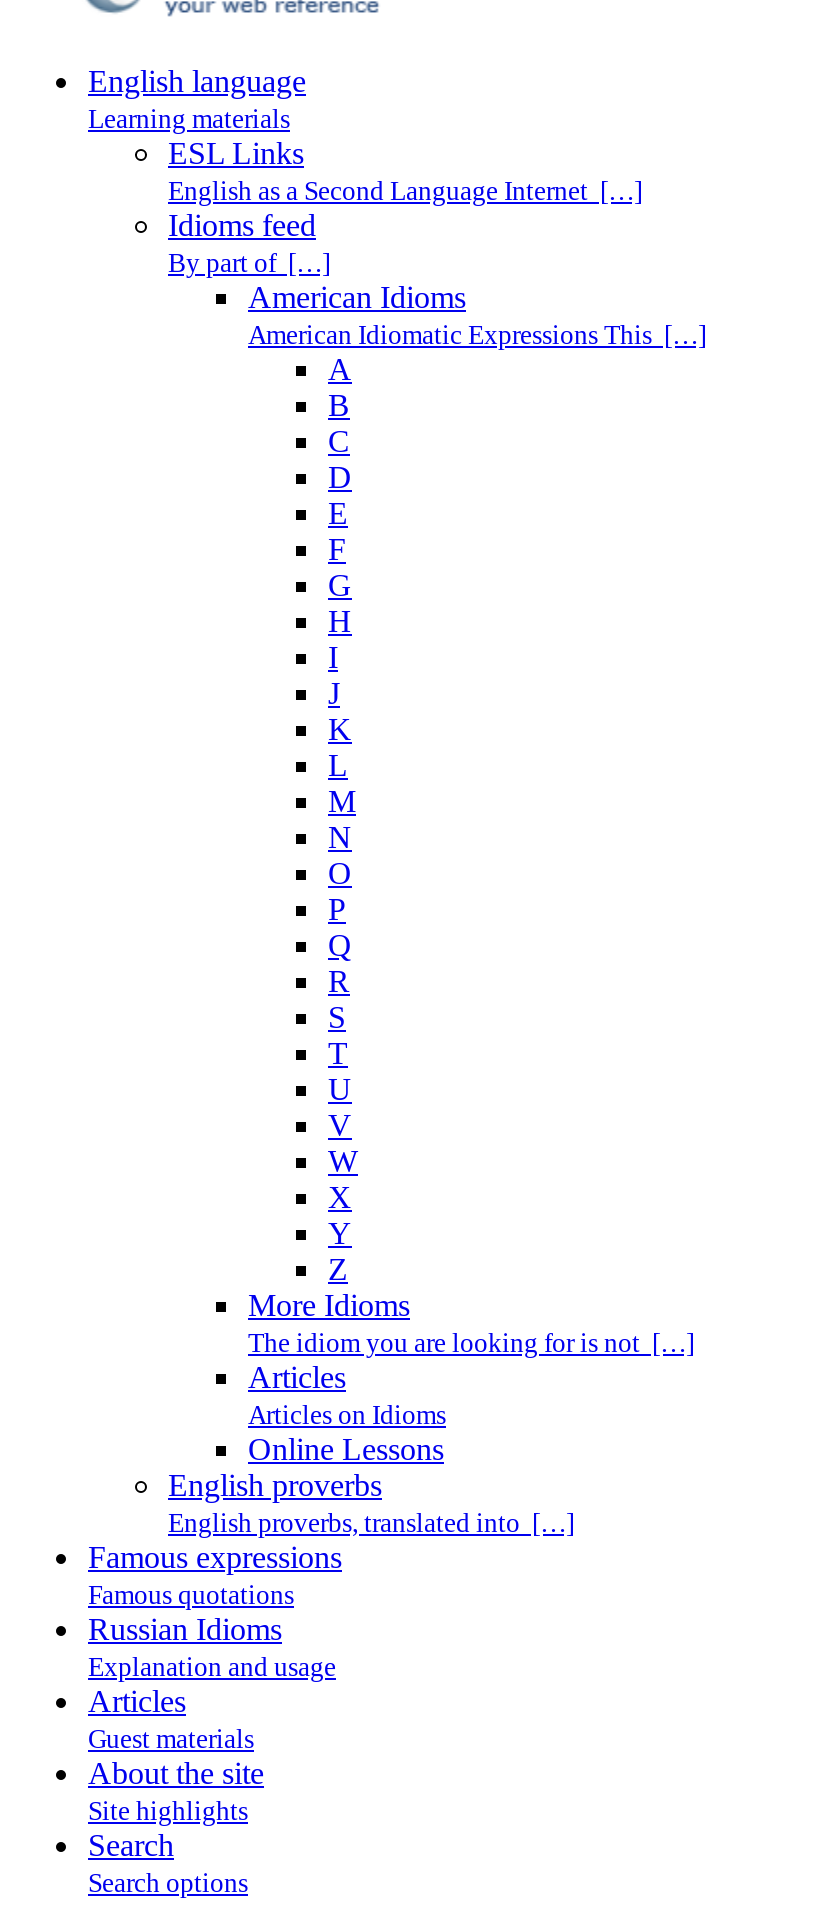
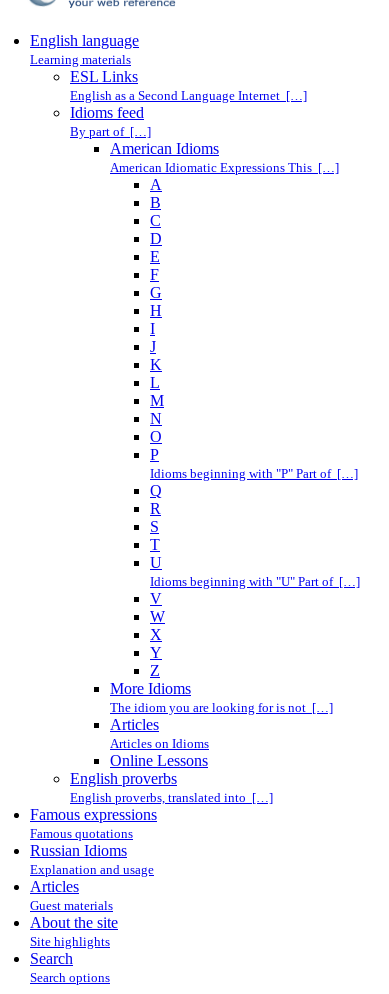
+ Idioms beginning with "P" Part of […]

+ Idioms beginning with "U" Part of […]
